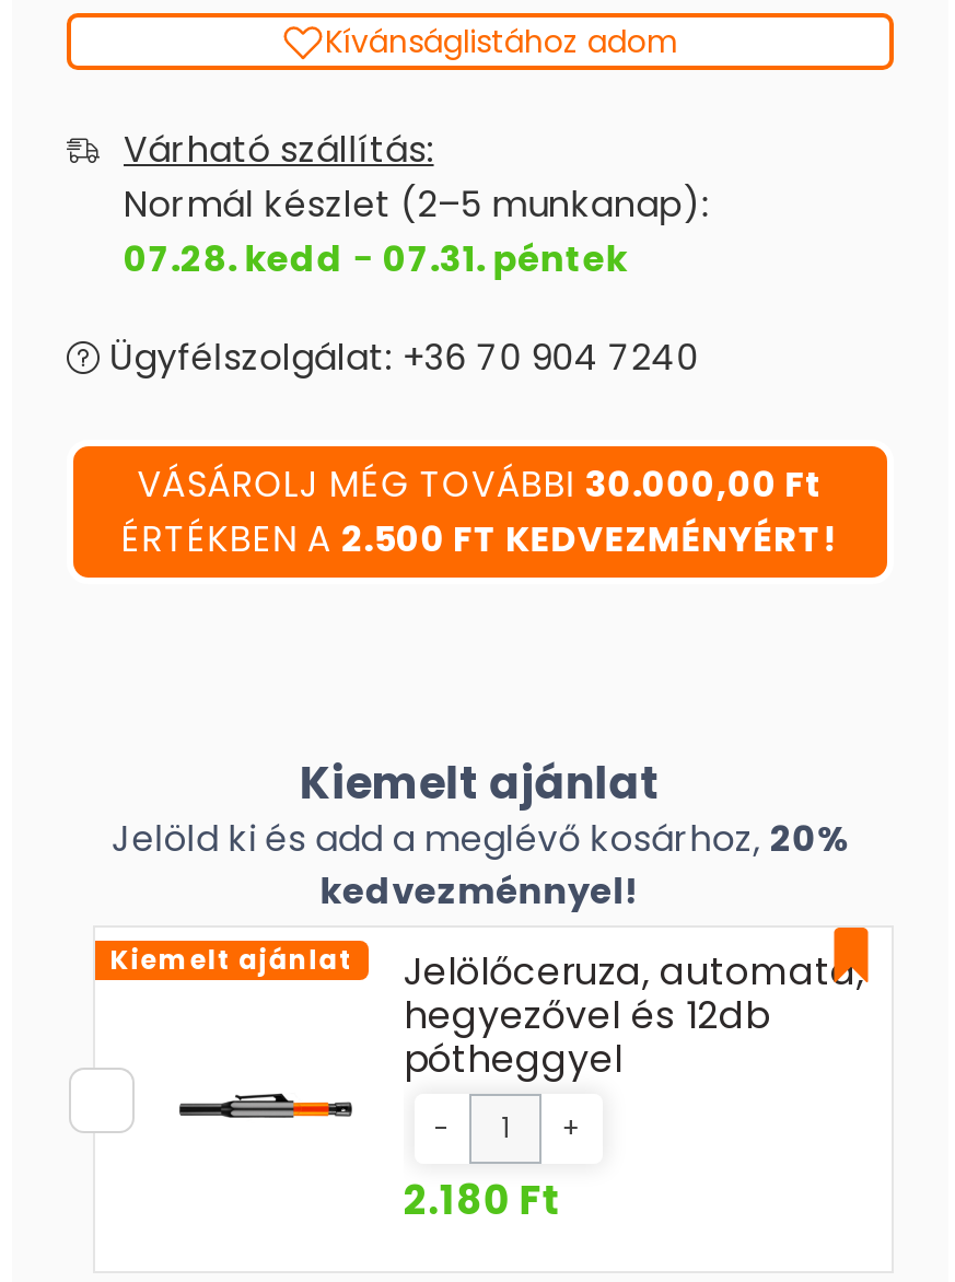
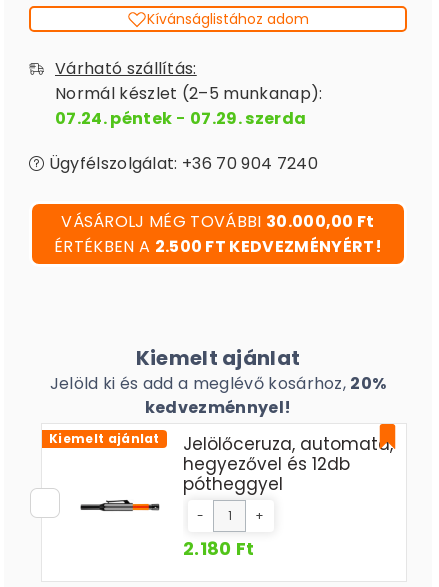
- 07.28. kedd - 07.31. péntek
+ 07.24. péntek - 07.29. szerda
